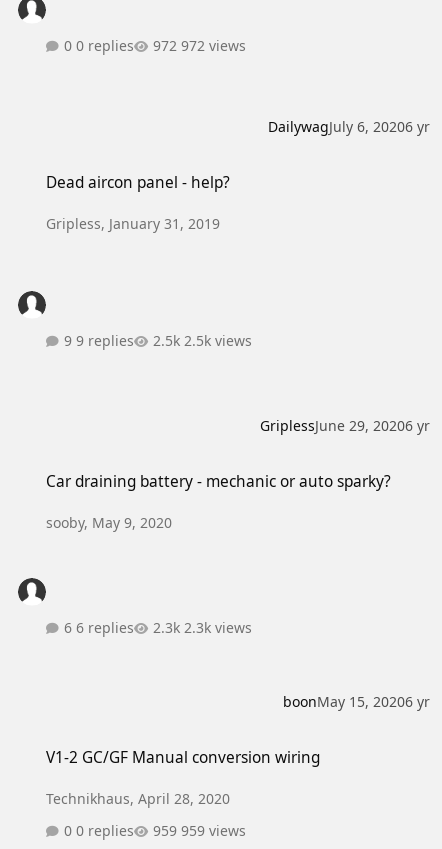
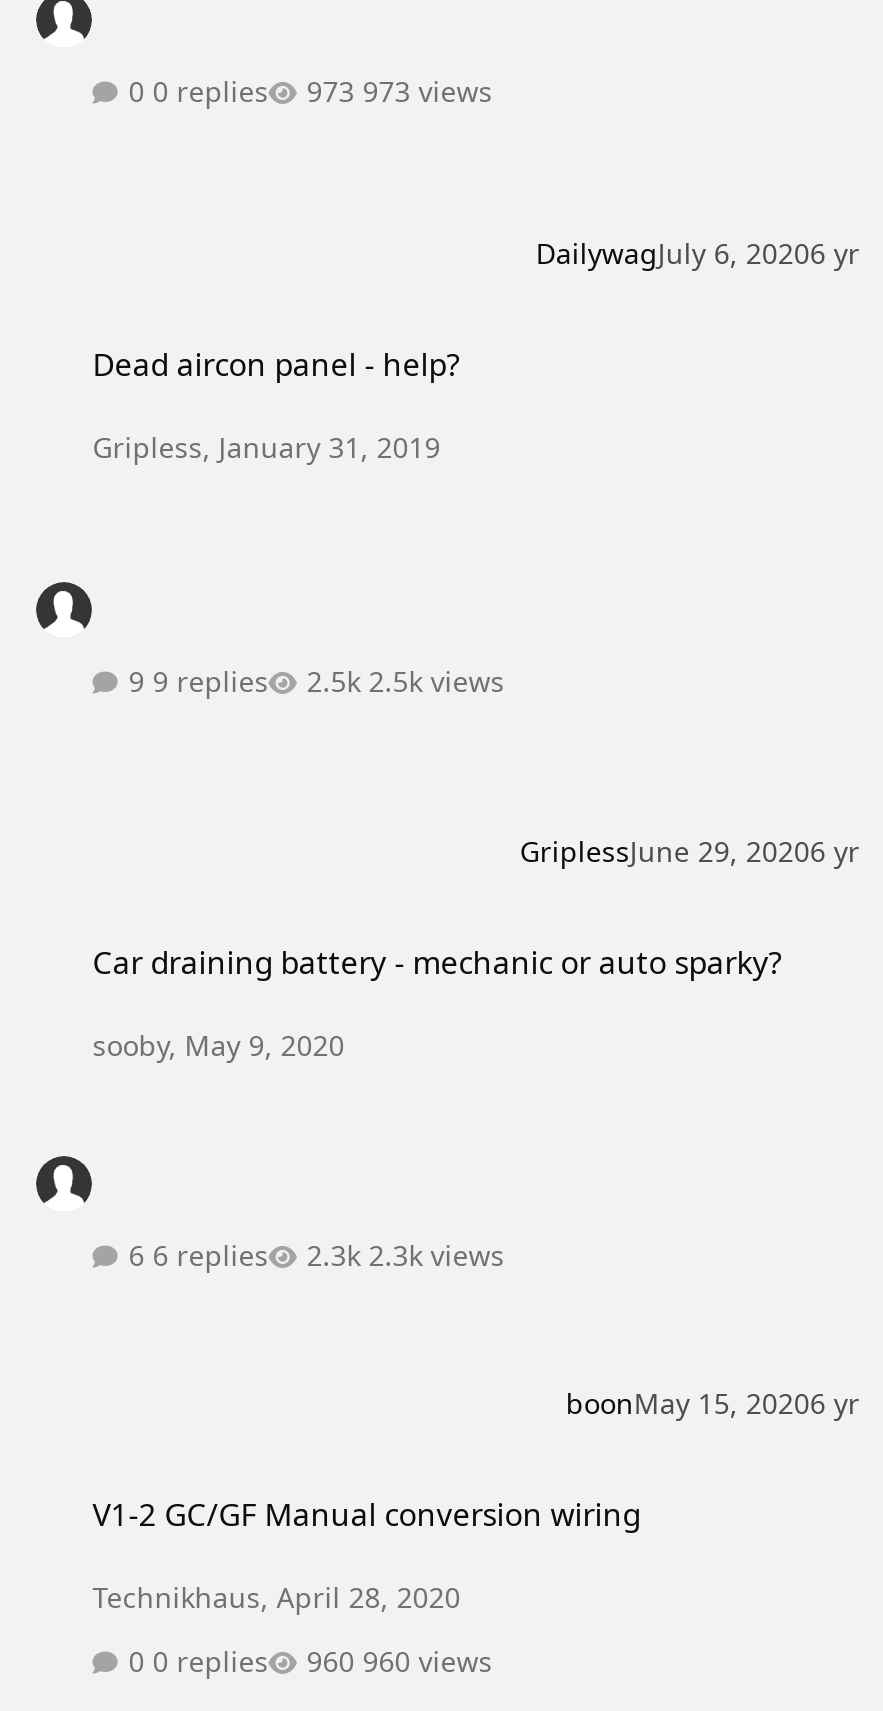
- 972 views
+ 973 views

- 959 views
+ 960 views
